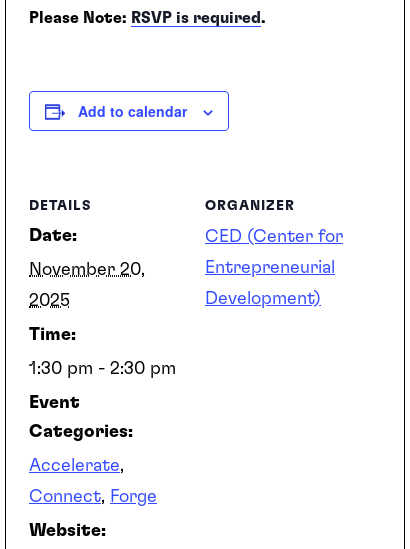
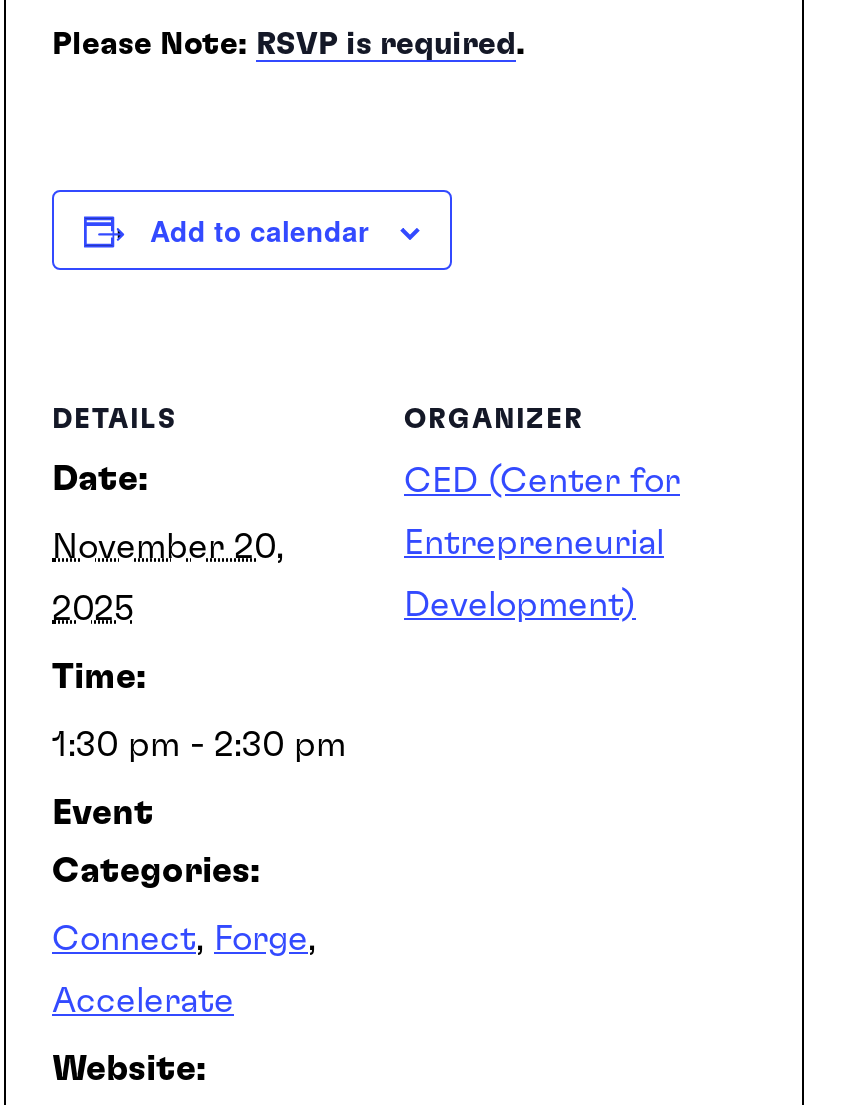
- Accelerate,
+ Connect, Forge,

- Connect, Forge
+ Accelerate
